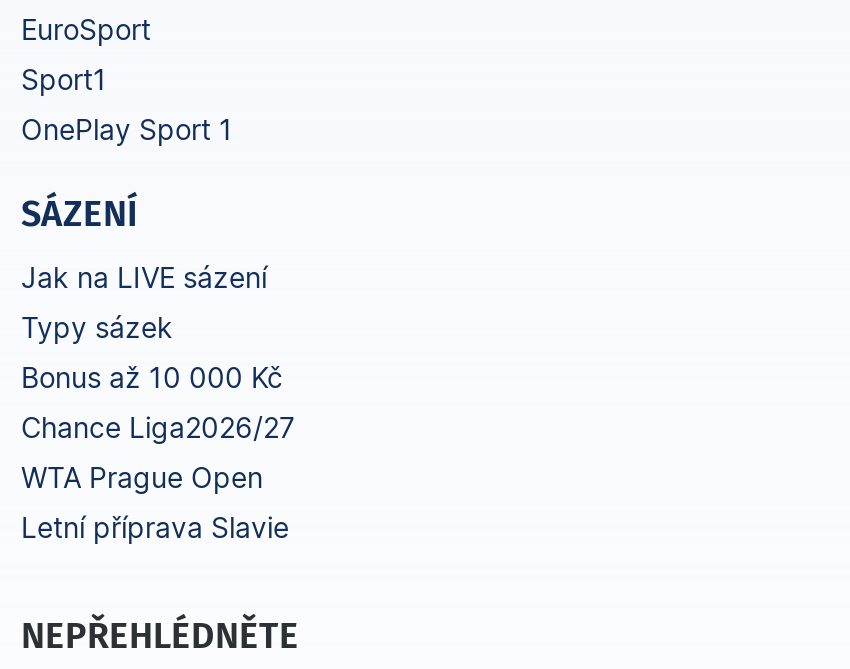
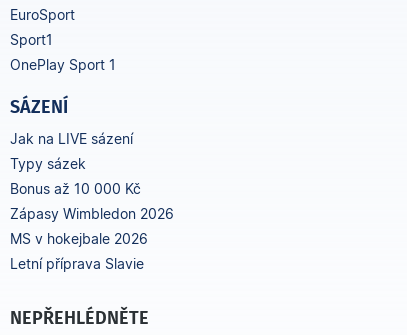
- Chance Liga2026/27
+ Zápasy Wimbledon 2026

- WTA Prague Open
+ MS v hokejbale 2026
